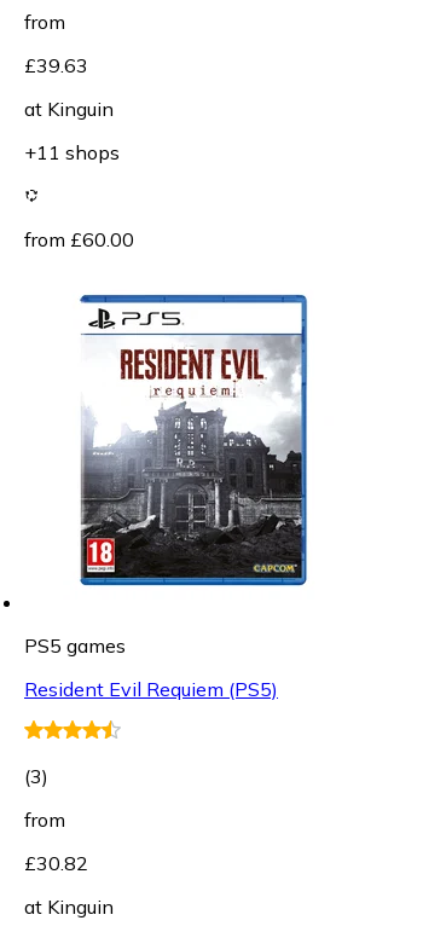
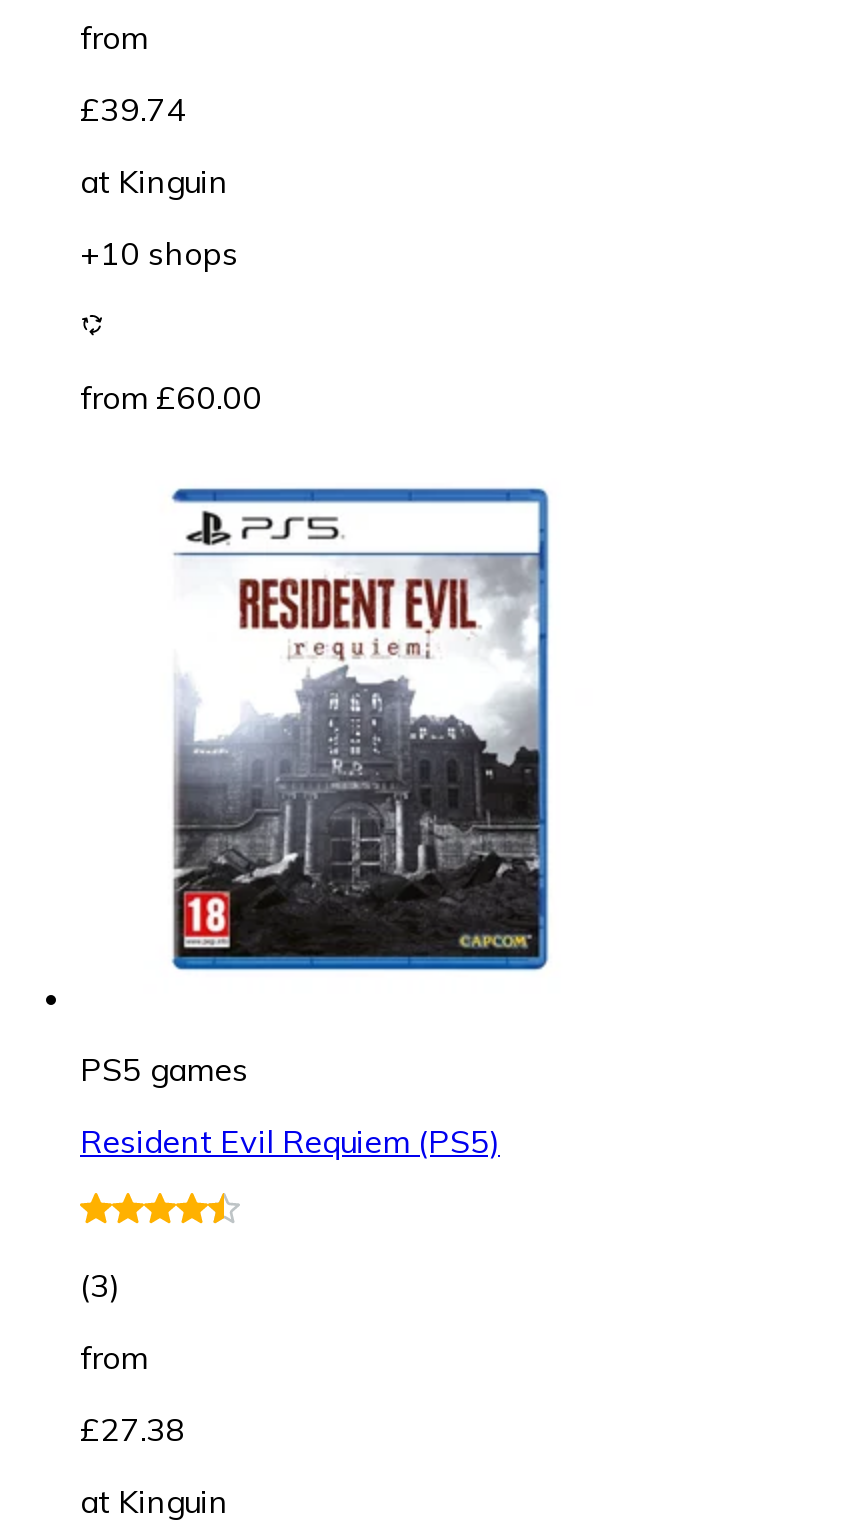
- £39.63
+ £39.74

- +11 shops
+ +10 shops

- £30.82
+ £27.38
